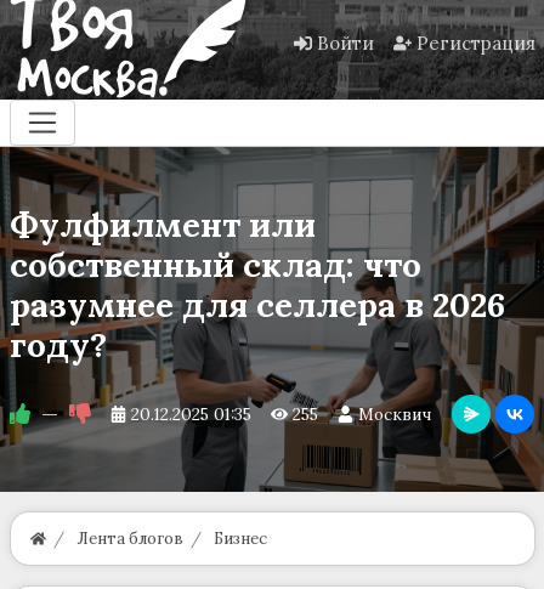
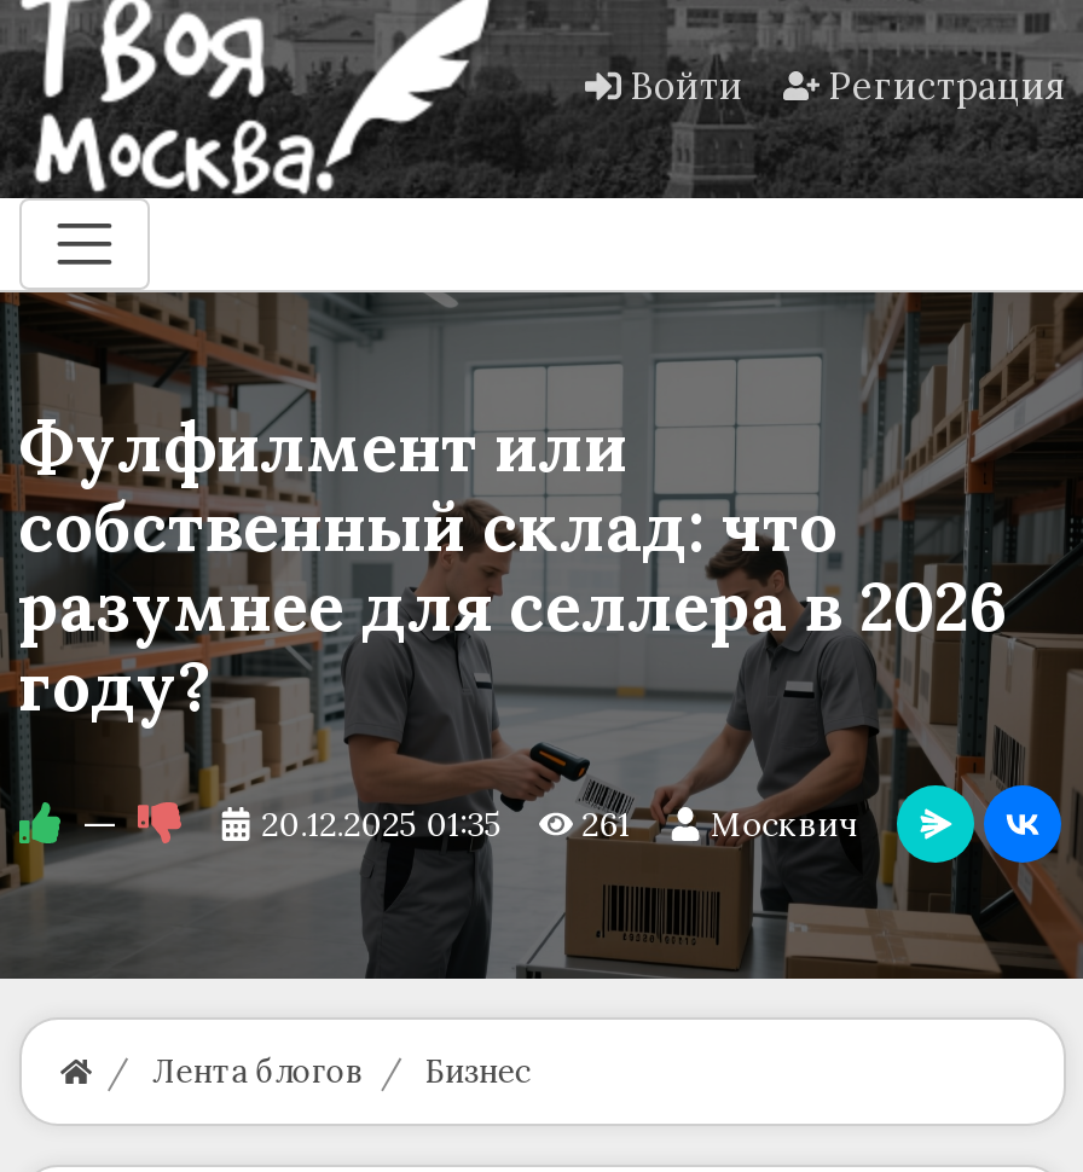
- 20.12.2025 01:35 255 Москвич
+ 20.12.2025 01:35 261 Москвич
